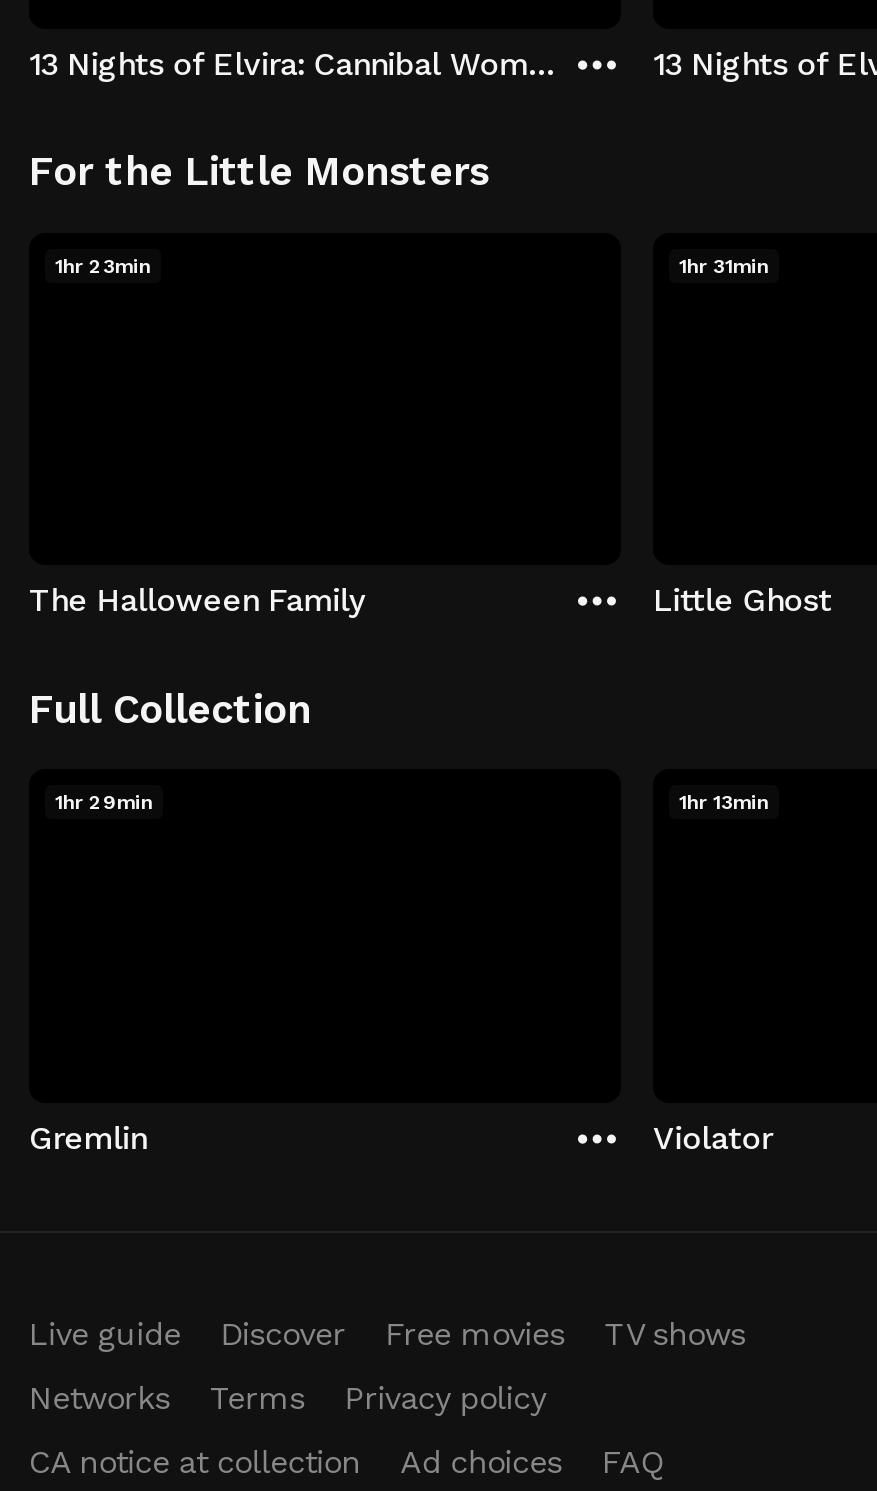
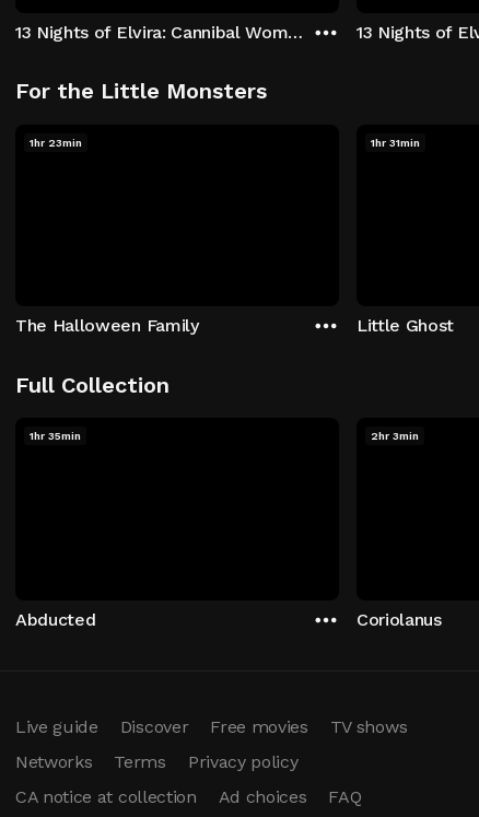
- 1hr 29min
+ 1hr 35min

- 1hr 13min
+ 2hr 3min

- Gremlin
+ Abducted

- Violator
+ Coriolanus
